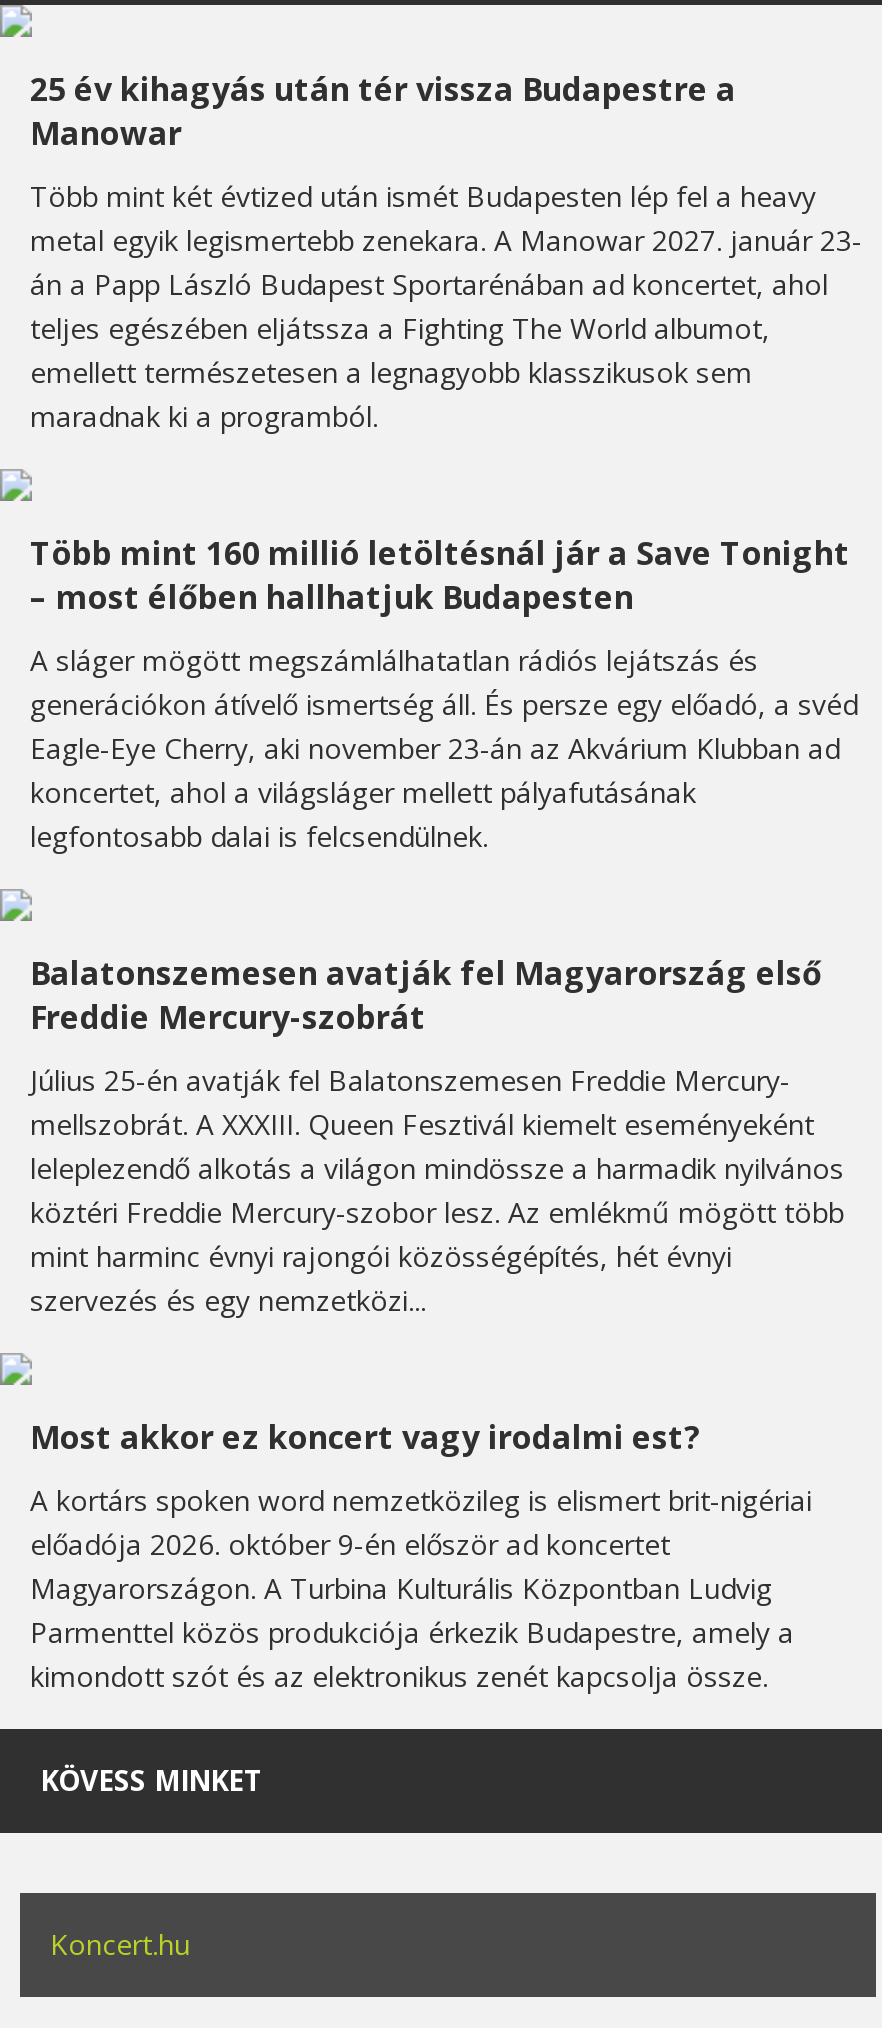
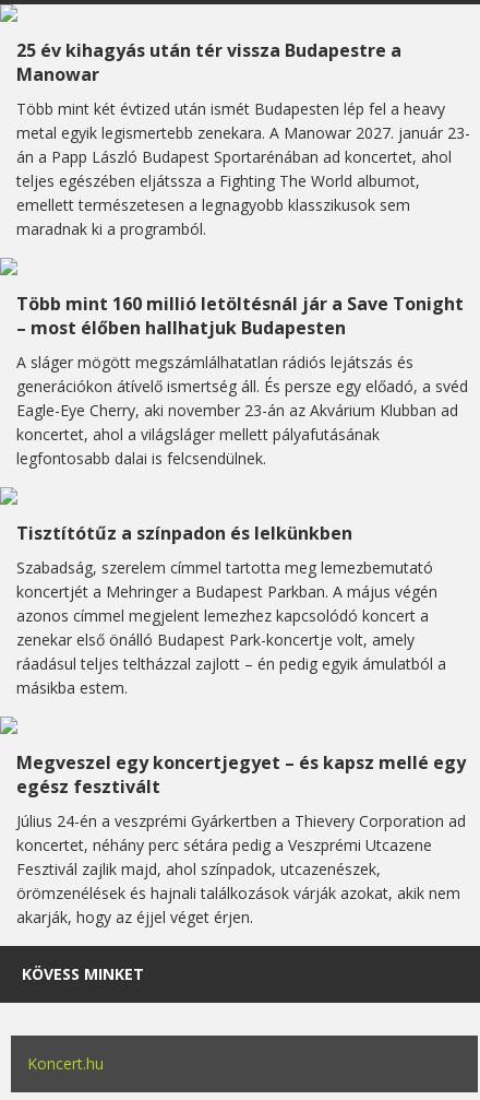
- Balatonszemesen avatják fel Magyarország első
- Freddie Mercury-szobrát
+ Tisztítótűz a színpadon és lelkünkben

- Július 25-én avatják fel Balatonszemesen Freddie Mercury-
- mellszobrát. A XXXIII. Queen Fesztivál kiemelt eseményeként
- leleplezendő alkotás a világon mindössze a harmadik nyilvános
- köztéri Freddie Mercury-szobor lesz. Az emlékmű mögött több
- mint harminc évnyi rajongói közösségépítés, hét évnyi
- szervezés és egy nemzetközi...
+ Szabadság, szerelem címmel tartotta meg lemezbemutató
+ koncertjét a Mehringer a Budapest Parkban. A május végén
+ azonos címmel megjelent lemezhez kapcsolódó koncert a
+ zenekar első önálló Budapest Park-koncertje volt, amely
+ ráadásul teljes teltházzal zajlott – én pedig egyik ámulatból a
+ másikba estem.

- Most akkor ez koncert vagy irodalmi est?
+ Megveszel egy koncertjegyet – és kapsz mellé egy
+ egész fesztivált

- A kortárs spoken word nemzetközileg is elismert brit-nigériai
- előadója 2026. október 9-én először ad koncertet
- Magyarországon. A Turbina Kulturális Központban Ludvig
- Parmenttel közös produkciója érkezik Budapestre, amely a
- kimondott szót és az elektronikus zenét kapcsolja össze.
+ Július 24-én a veszprémi Gyárkertben a Thievery Corporation ad
+ koncertet, néhány perc sétára pedig a Veszprémi Utcazene
+ Fesztivál zajlik majd, ahol színpadok, utcazenészek,
+ örömzenélések és hajnali találkozások várják azokat, akik nem
+ akarják, hogy az éjjel véget érjen.
